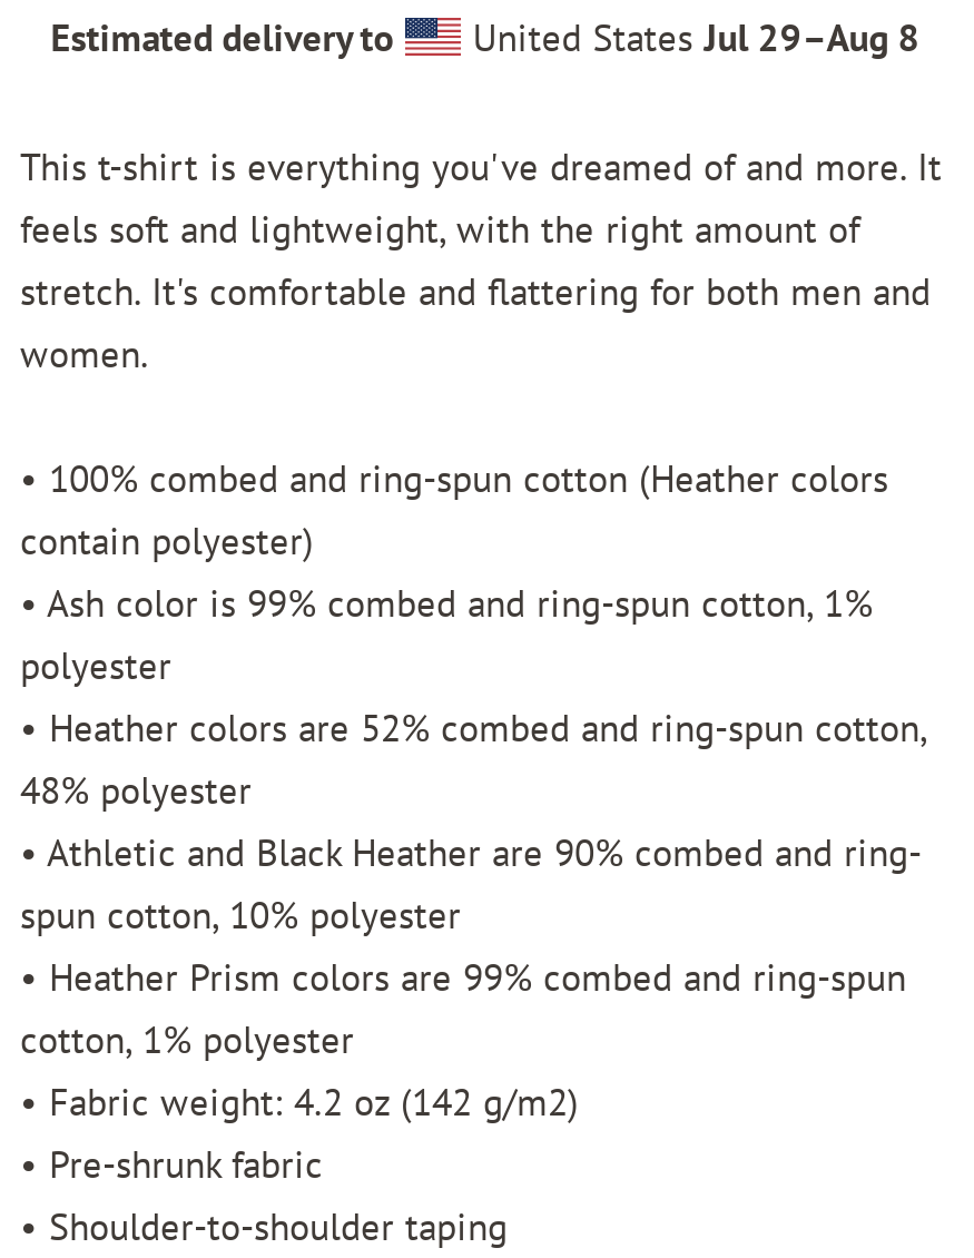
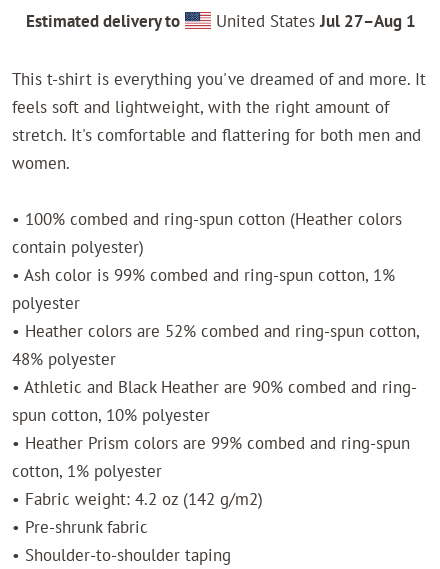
- United States Jul 29–Aug 8
+ United States Jul 27–Aug 1
